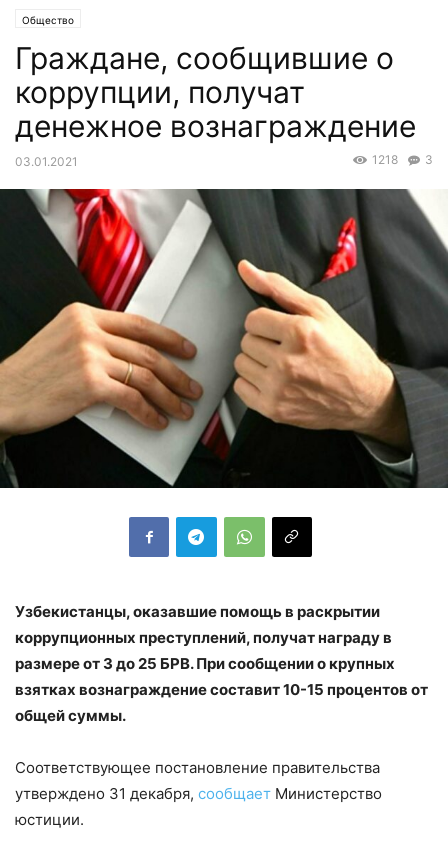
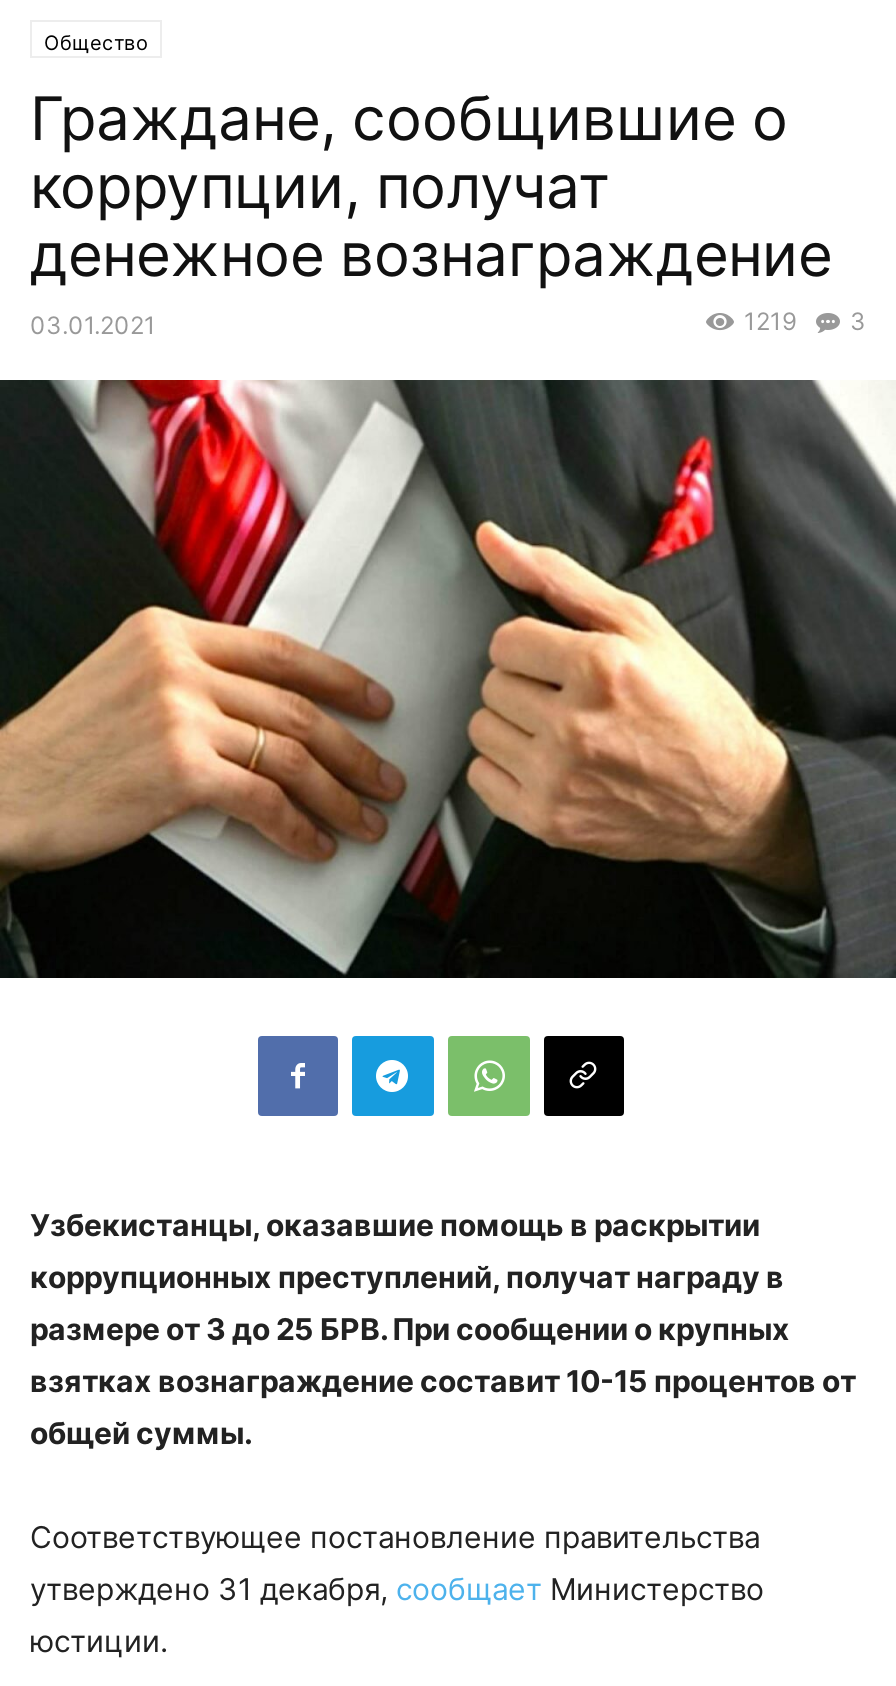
- 1218 3
+ 1219 3
